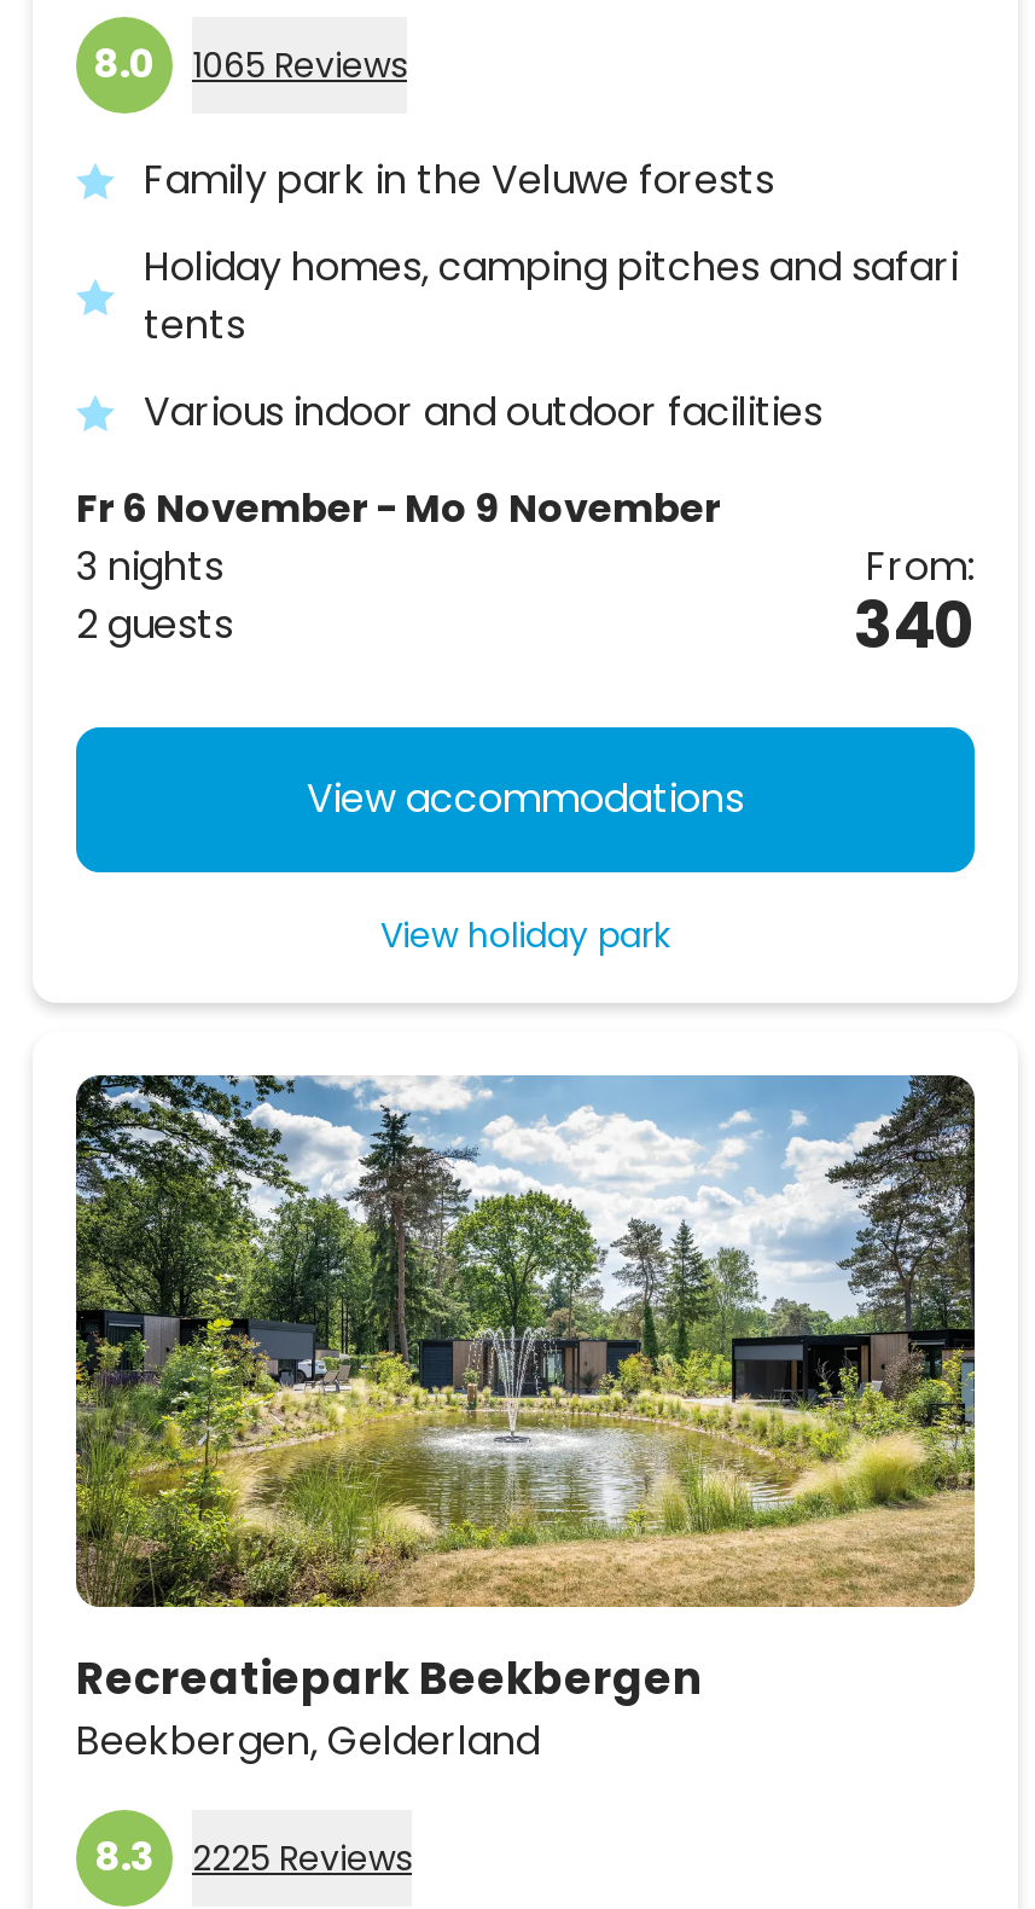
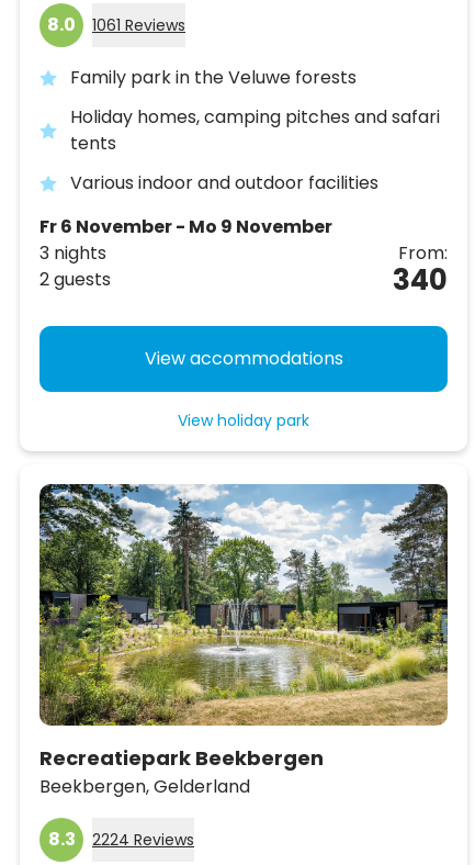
- 8.0 1065 Reviews
+ 8.0 1061 Reviews

- 8.3 2225 Reviews
+ 8.3 2224 Reviews
